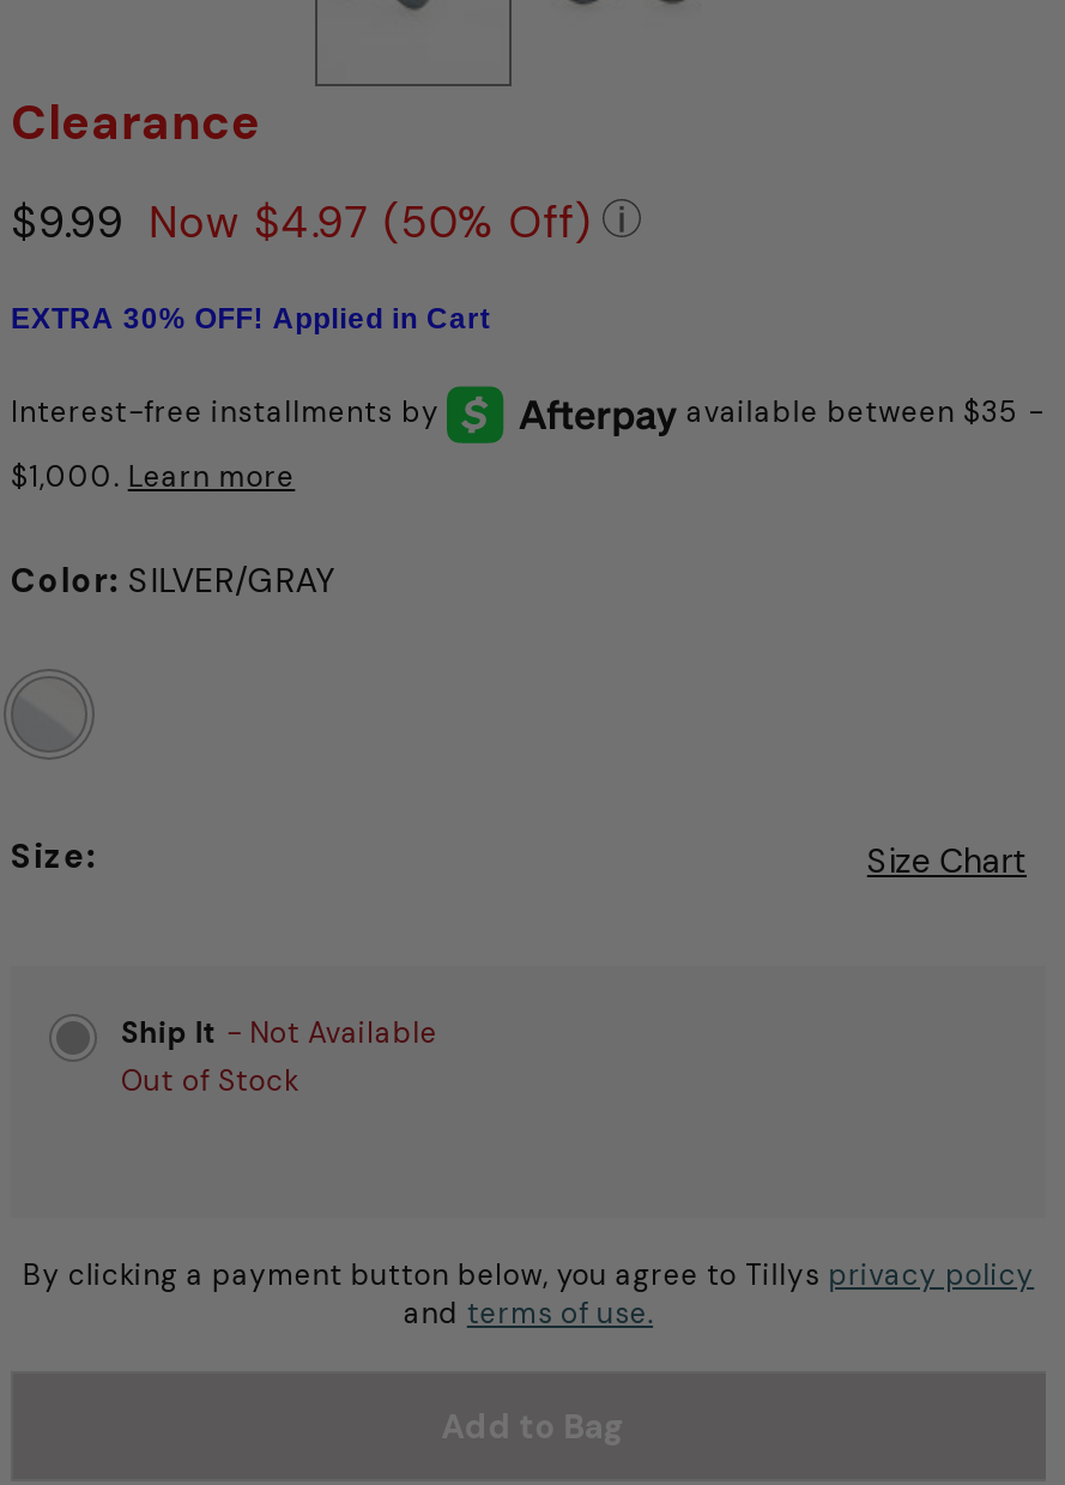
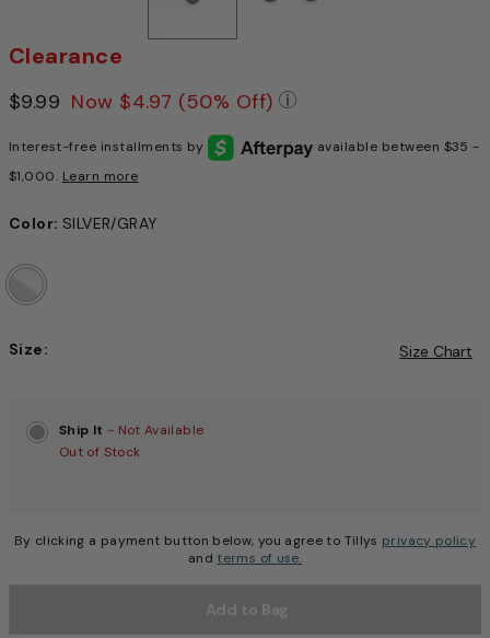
- EXTRA 30% OFF! Applied in Cart
